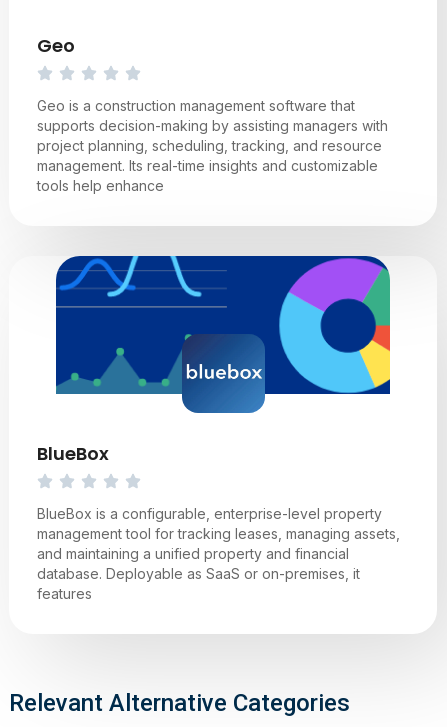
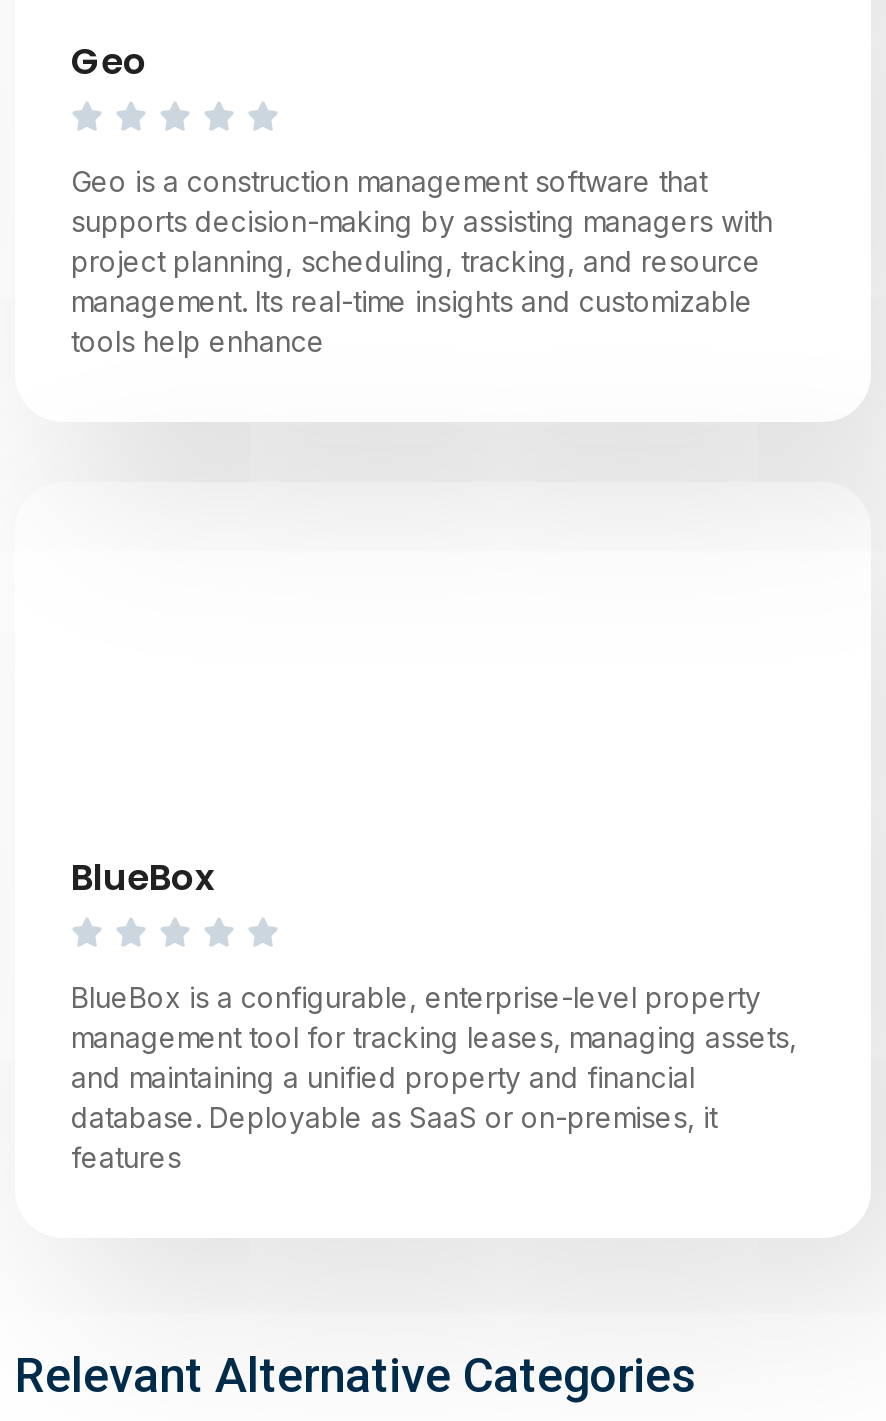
- [image]
